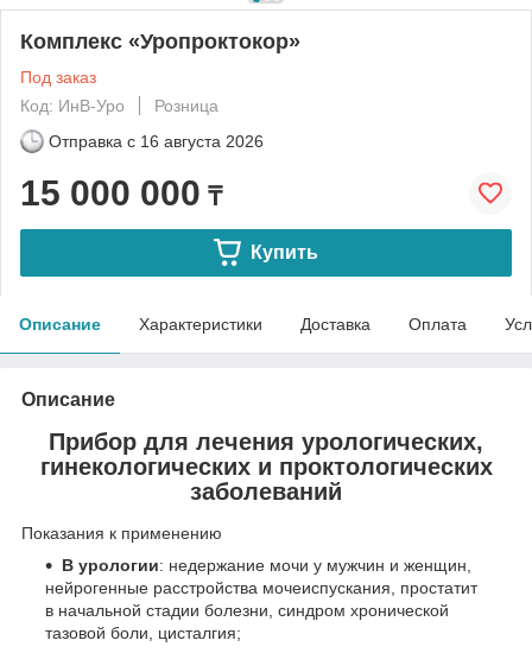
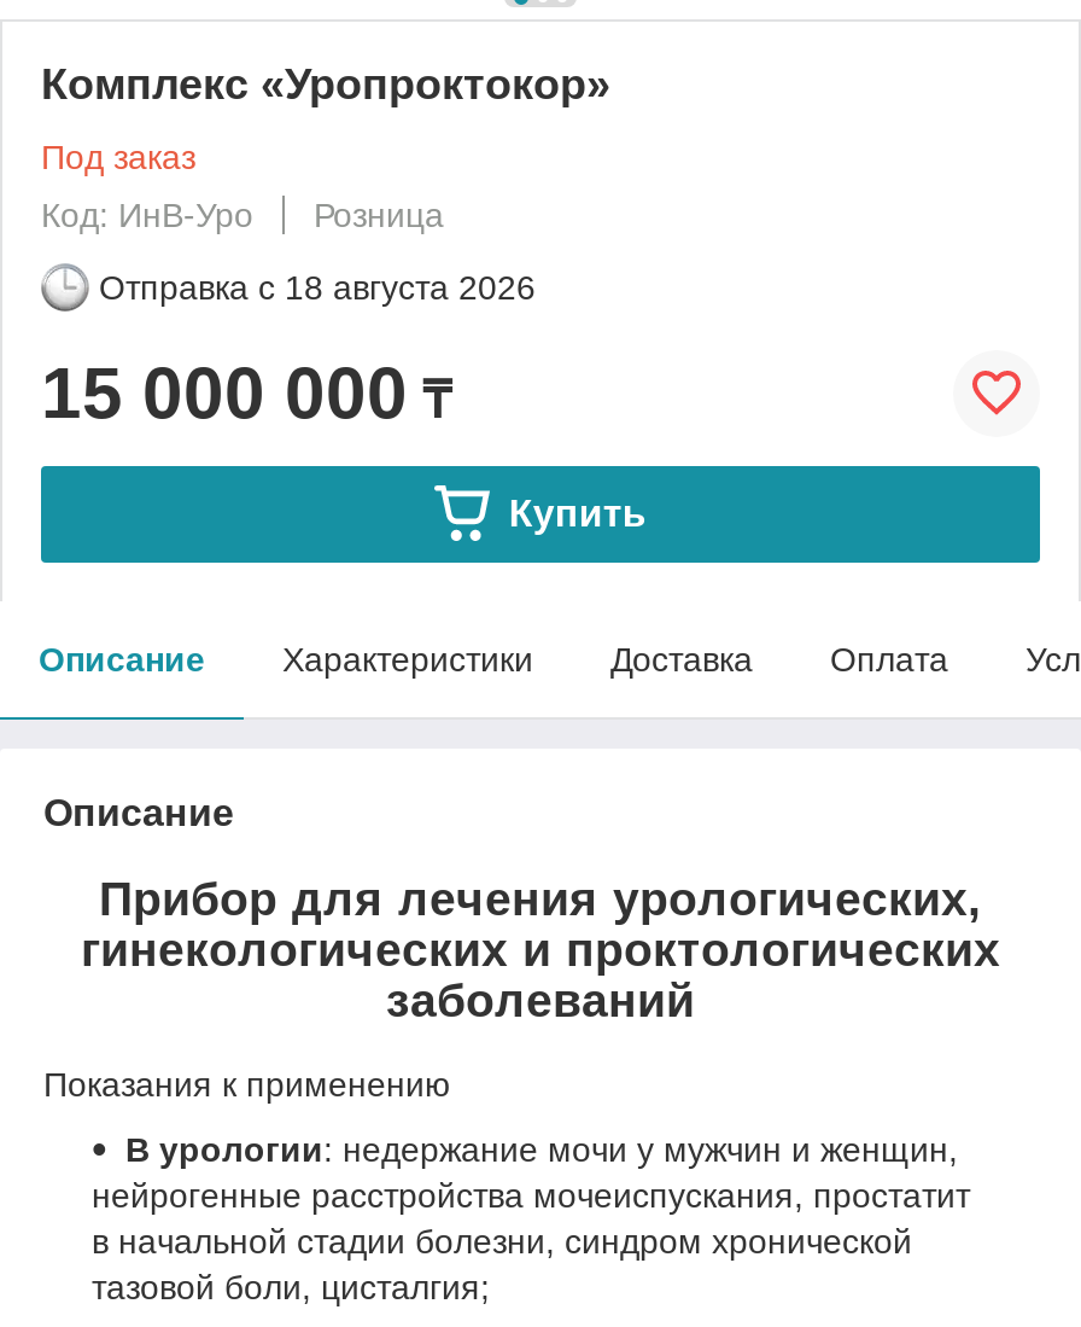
- Отправка с 16 августа 2026
+ Отправка с 18 августа 2026
